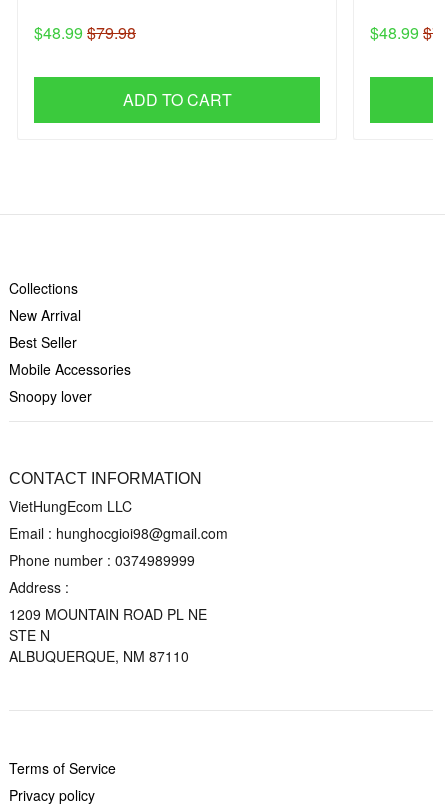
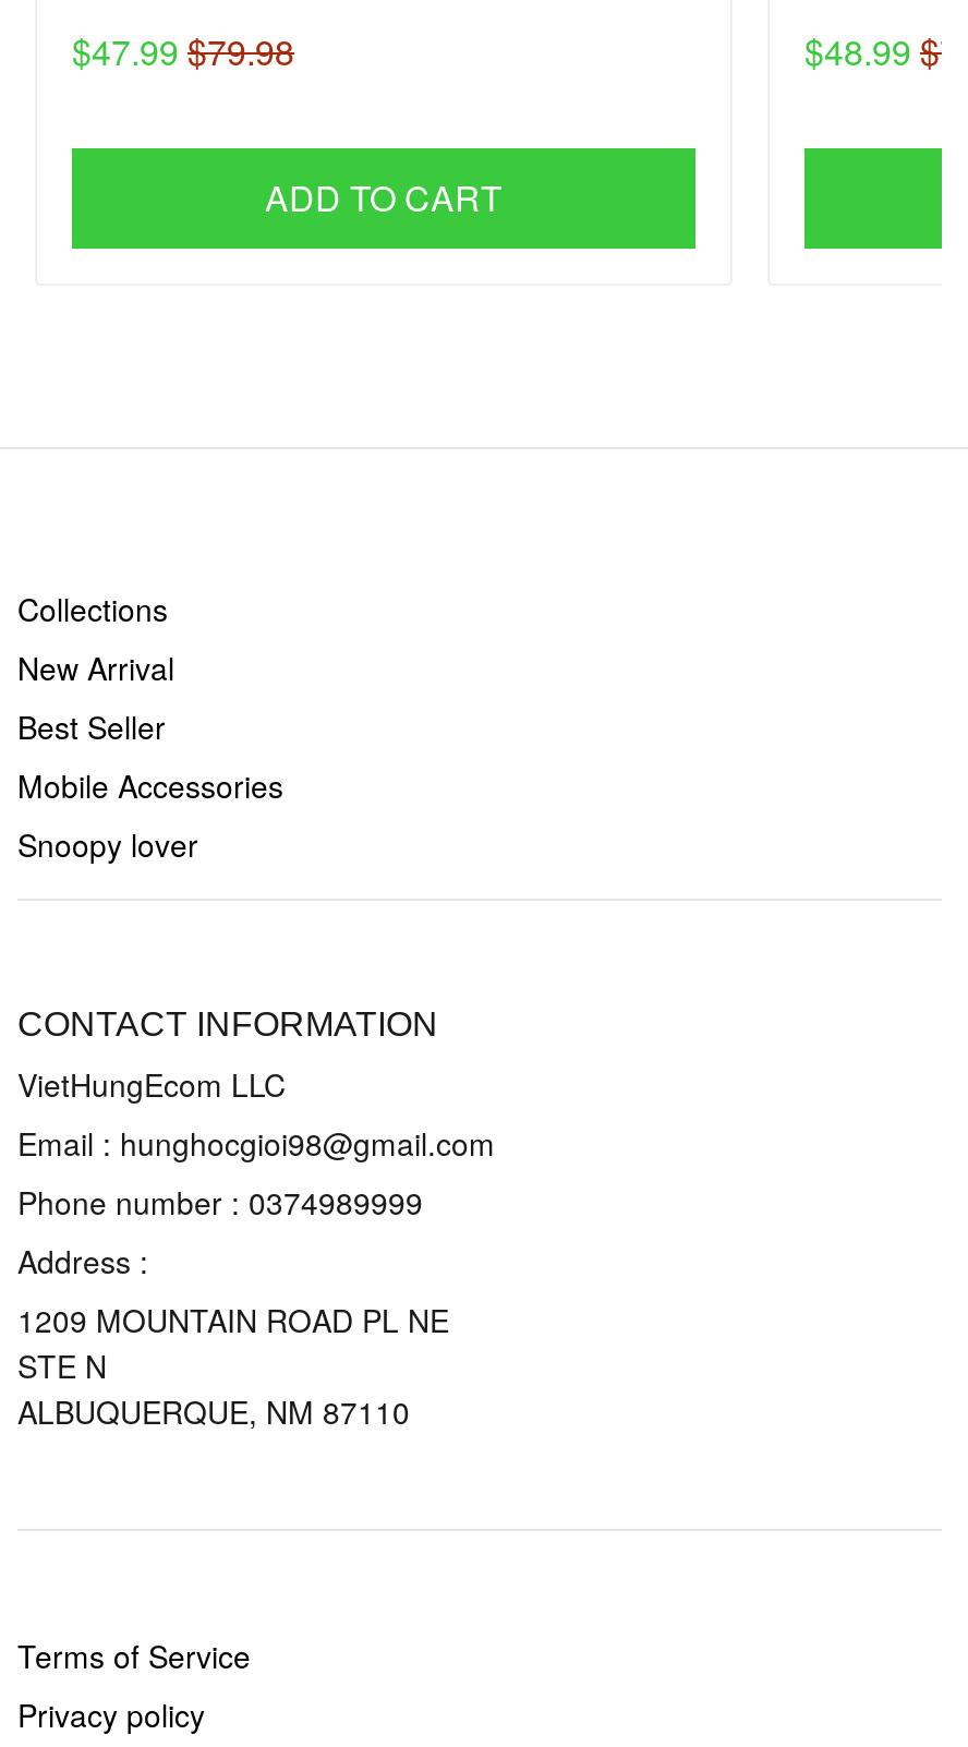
- $48.99 $79.98
+ $47.99 $79.98
